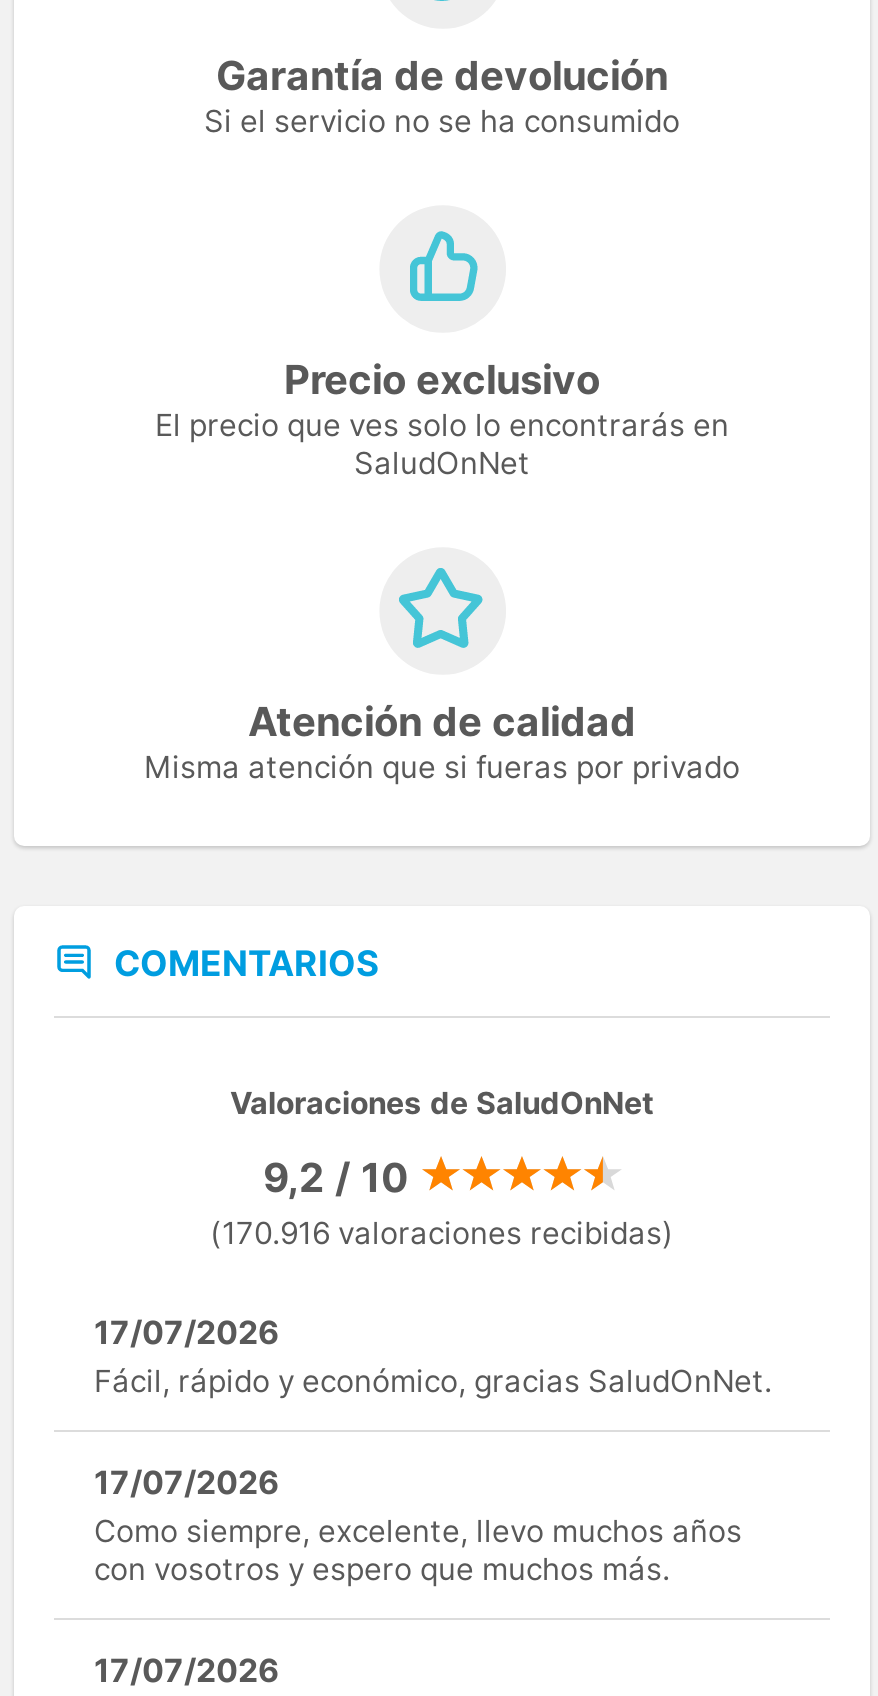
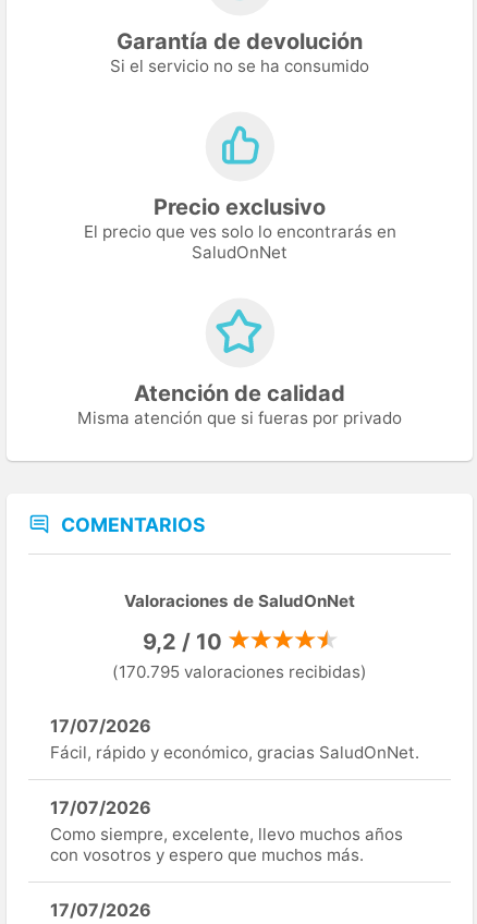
- (170.916 valoraciones recibidas)
+ (170.795 valoraciones recibidas)
